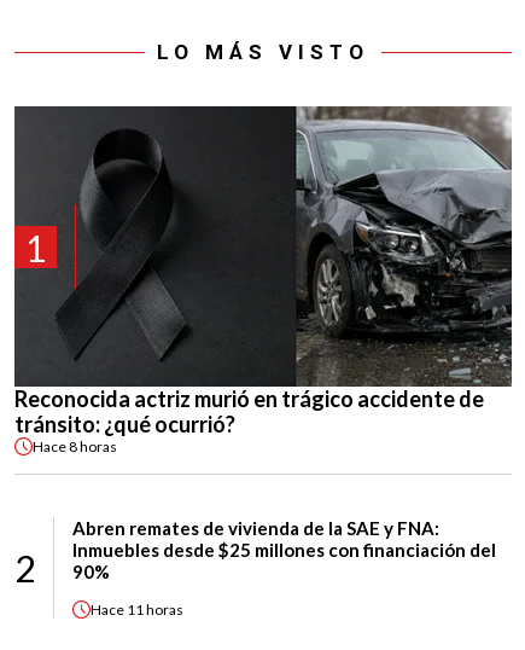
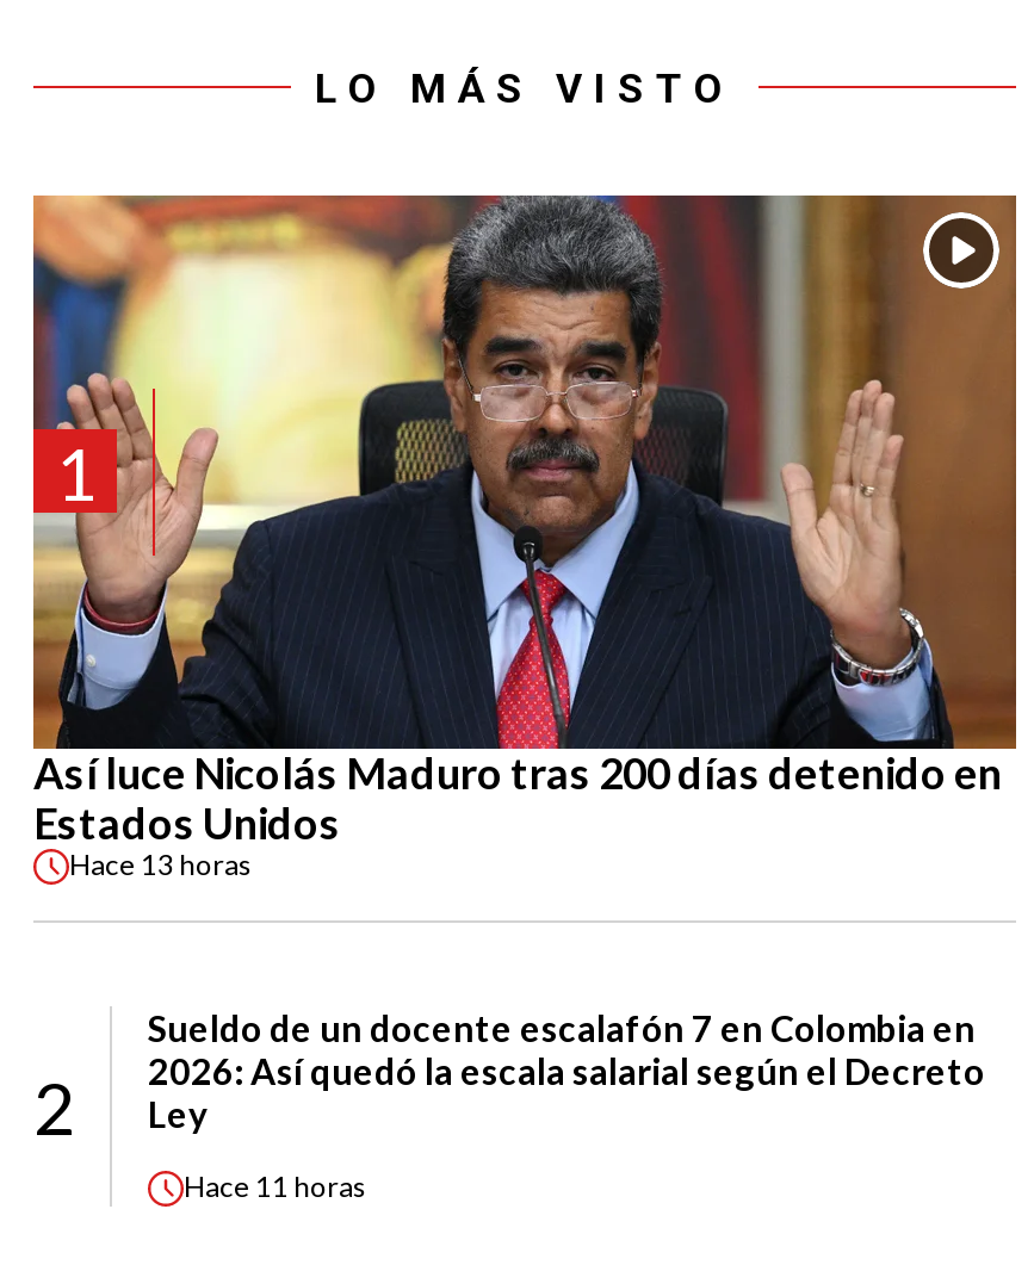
- [image]
- Reconocida actriz murió en trágico accidente de
- tránsito: ¿qué ocurrió?
- Hace 8 horas
+ [image]
+ Así luce Nicolás Maduro tras 200 días detenido en
+ Estados Unidos
+ Hace 13 horas

- Abren remates de vivienda de la SAE y FNA:
- Inmuebles desde $25 millones con financiación del
- 90%
+ Sueldo de un docente escalafón 7 en Colombia en
+ 2026: Así quedó la escala salarial según el Decreto
+ Ley
